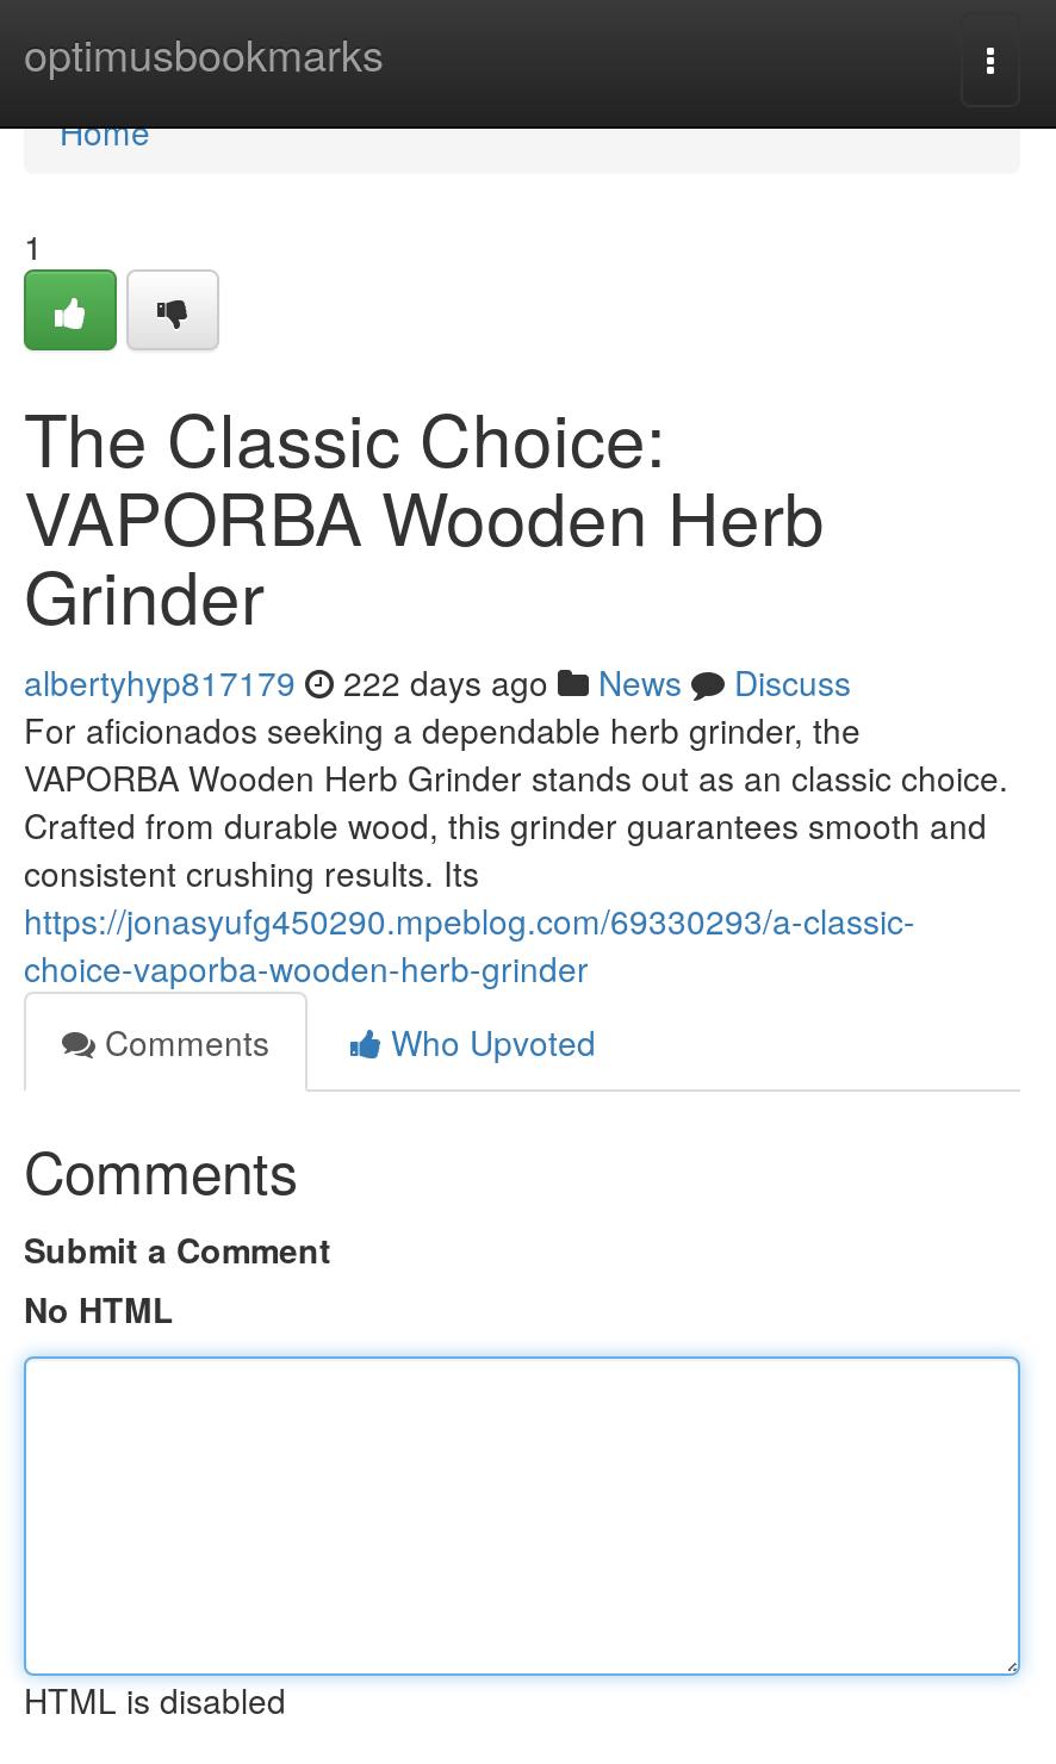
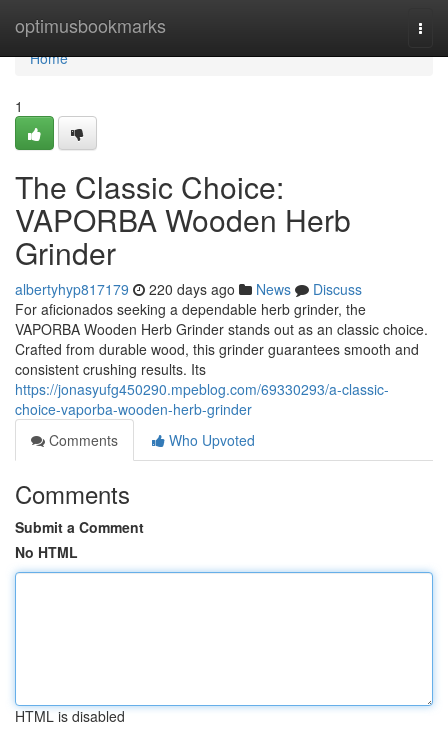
- albertyhyp817179 222 days ago News Discuss
+ albertyhyp817179 220 days ago News Discuss
